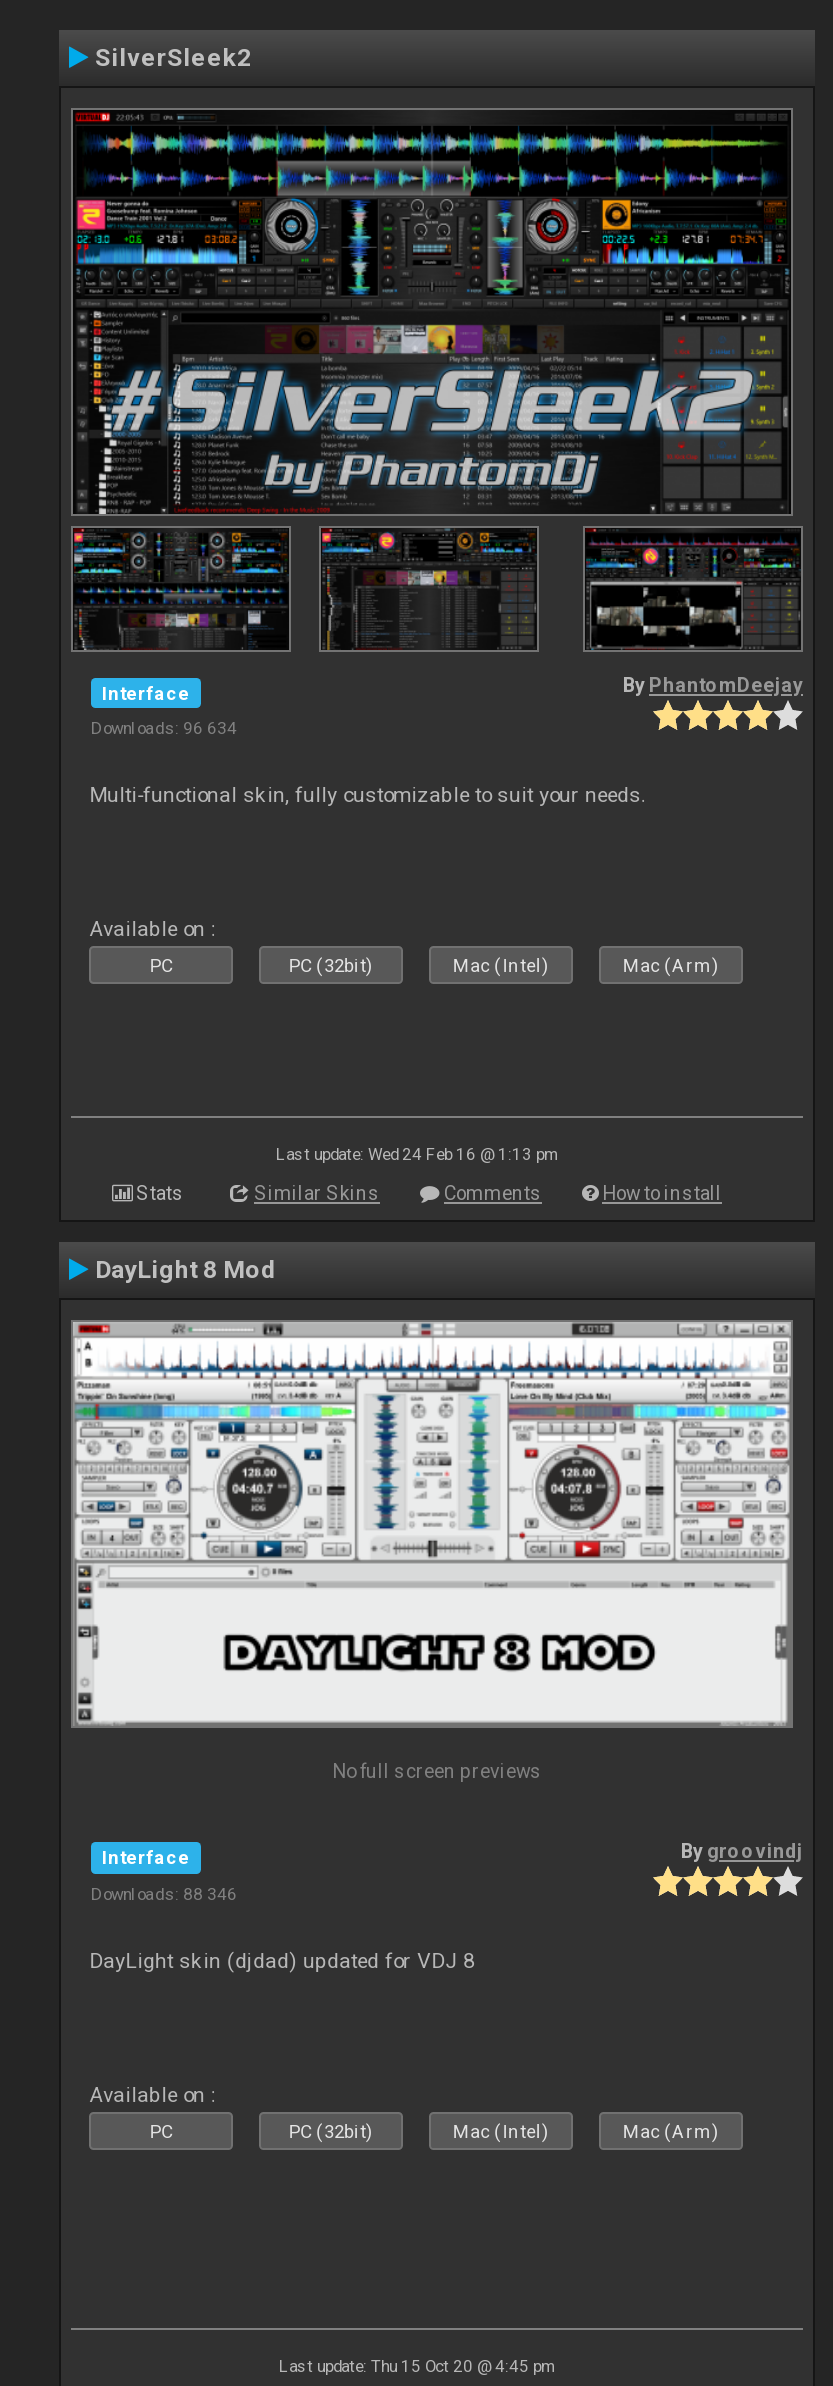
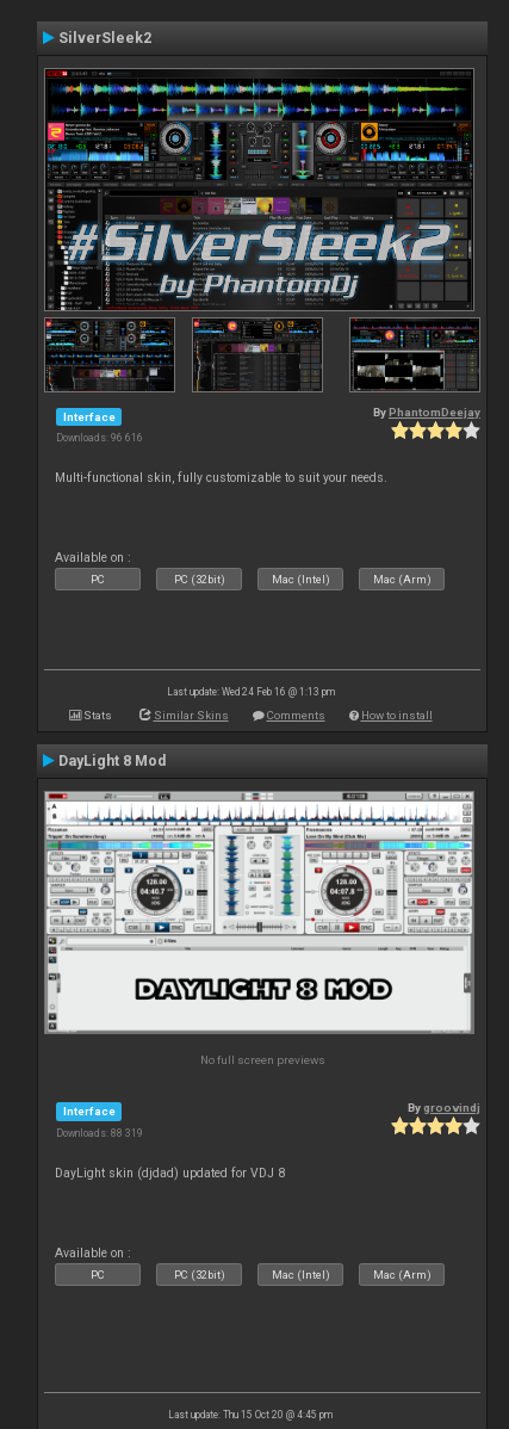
- Downloads: 96 634
+ Downloads: 96 616

- Downloads: 88 346
+ Downloads: 88 319
